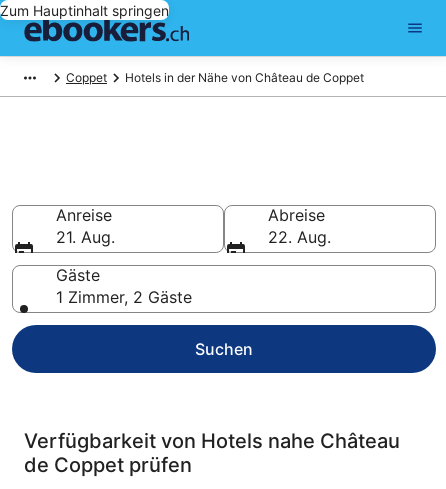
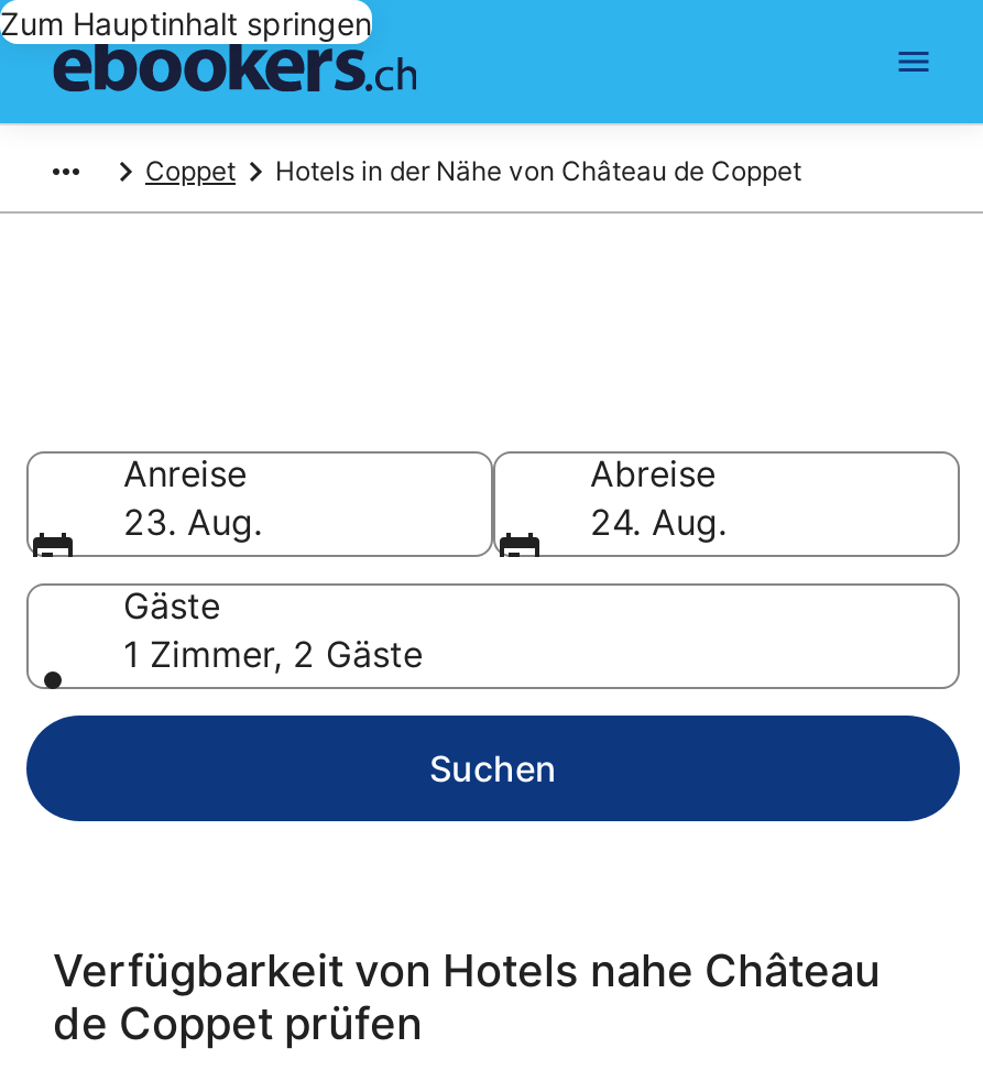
- 21. Aug.
+ 23. Aug.

- 22. Aug.
+ 24. Aug.
